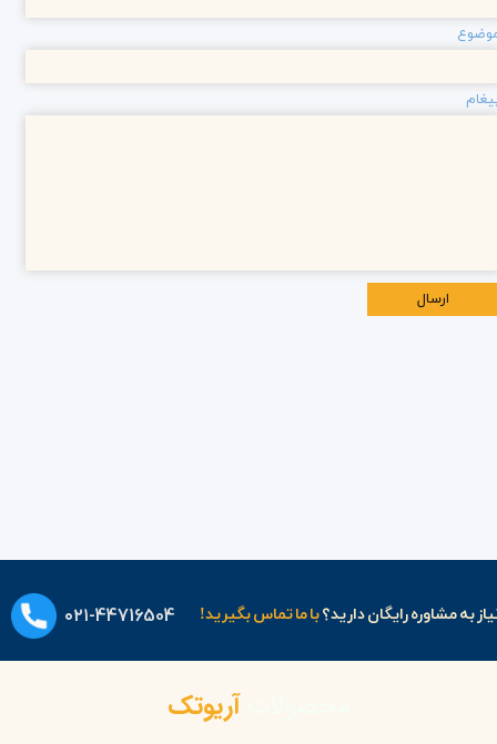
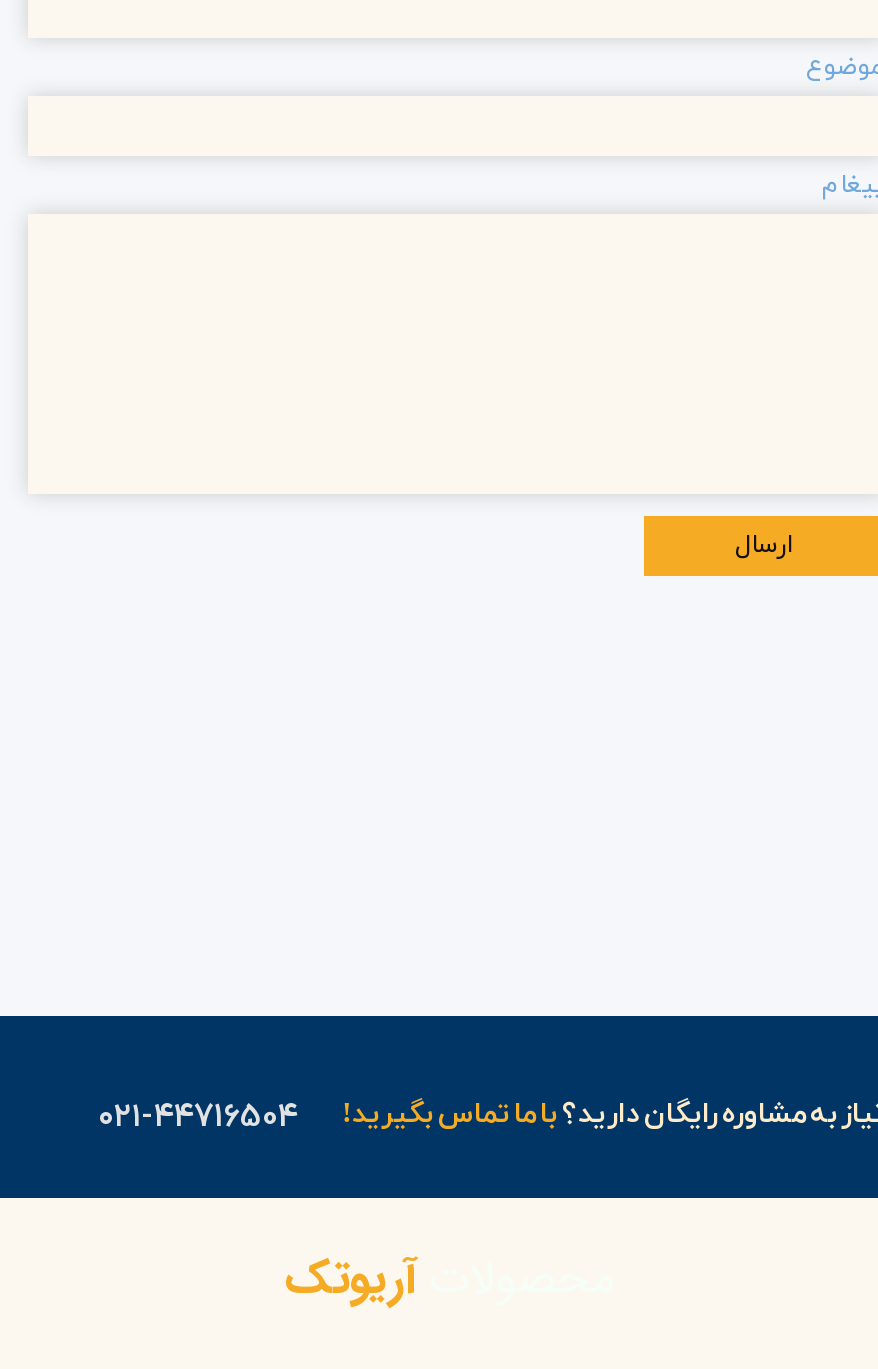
- [image]
